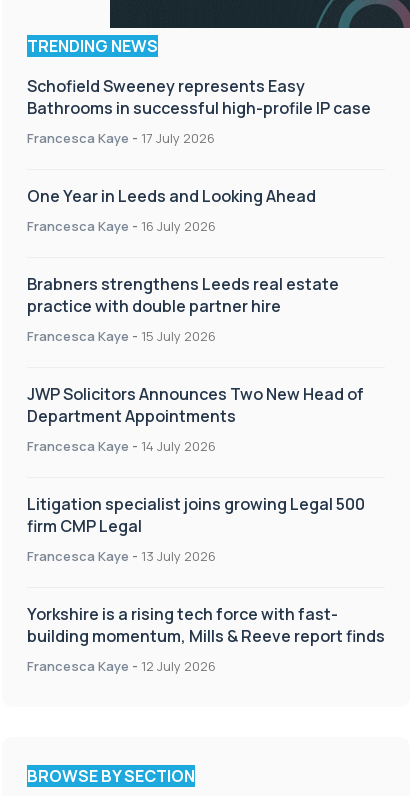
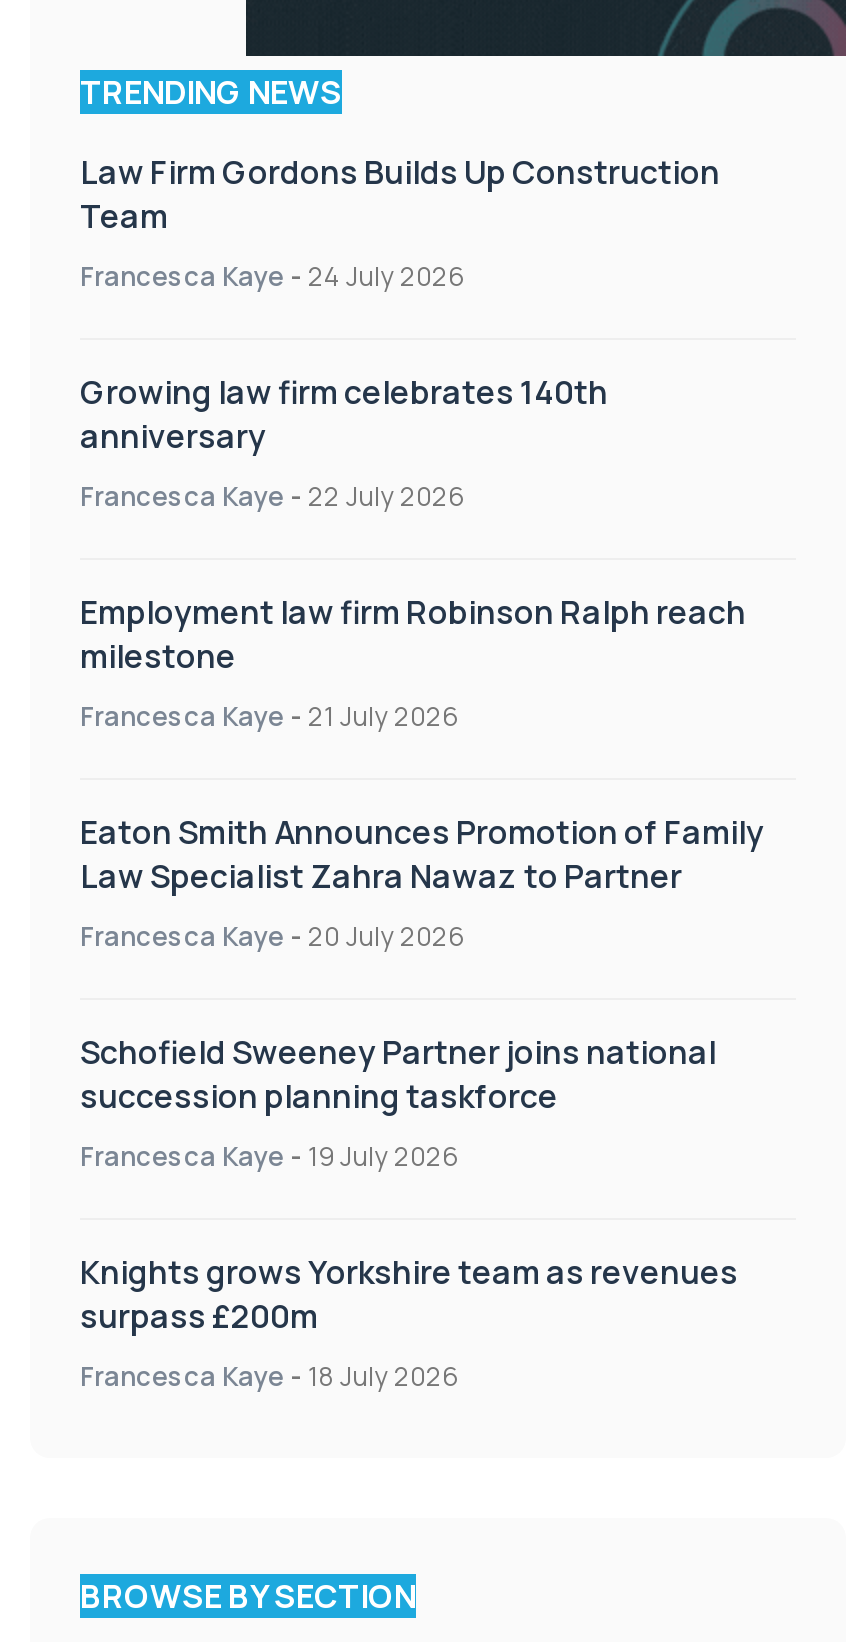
- Schofield Sweeney represents Easy
- Bathrooms in successful high-profile IP case
+ Law Firm Gordons Builds Up Construction
+ Team

- Francesca Kaye - 17 July 2026
+ Francesca Kaye - 24 July 2026

- One Year in Leeds and Looking Ahead
+ Growing law firm celebrates 140th
+ anniversary

- Francesca Kaye - 16 July 2026
+ Francesca Kaye - 22 July 2026

- Brabners strengthens Leeds real estate
- practice with double partner hire
+ Employment law firm Robinson Ralph reach
+ milestone

- Francesca Kaye - 15 July 2026
+ Francesca Kaye - 21 July 2026

- JWP Solicitors Announces Two New Head of
- Department Appointments
+ Eaton Smith Announces Promotion of Family
+ Law Specialist Zahra Nawaz to Partner

- Francesca Kaye - 14 July 2026
+ Francesca Kaye - 20 July 2026

- Litigation specialist joins growing Legal 500
- firm CMP Legal
+ Schofield Sweeney Partner joins national
+ succession planning taskforce

- Francesca Kaye - 13 July 2026
+ Francesca Kaye - 19 July 2026

- Yorkshire is a rising tech force with fast-
- building momentum, Mills & Reeve report finds
+ Knights grows Yorkshire team as revenues
+ surpass £200m

- Francesca Kaye - 12 July 2026
+ Francesca Kaye - 18 July 2026
